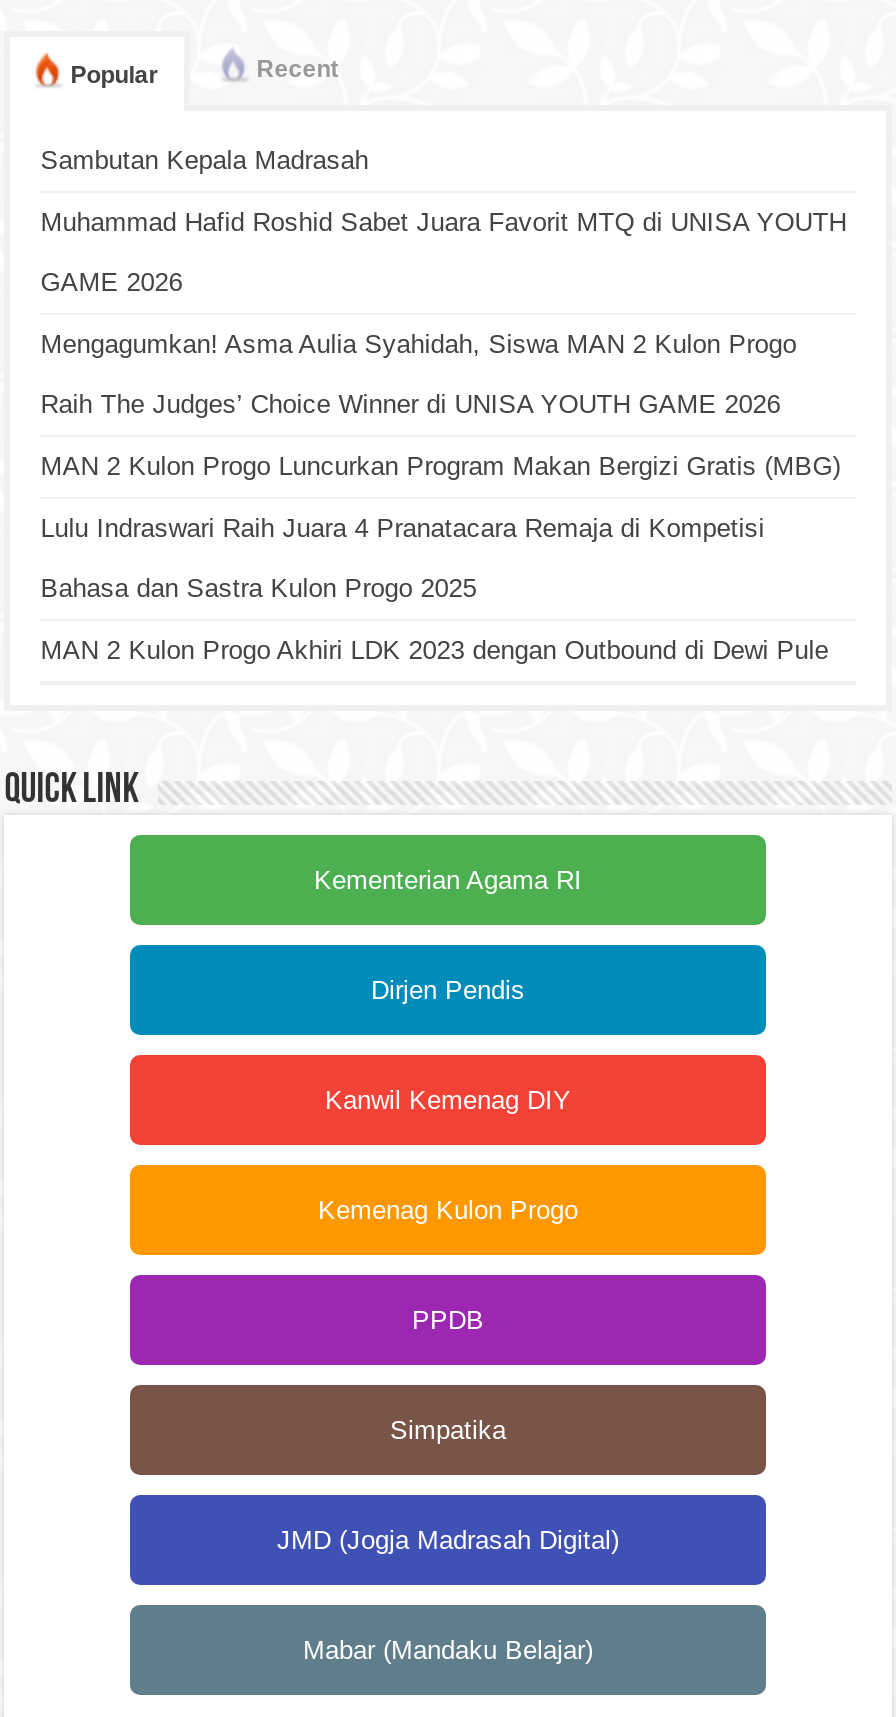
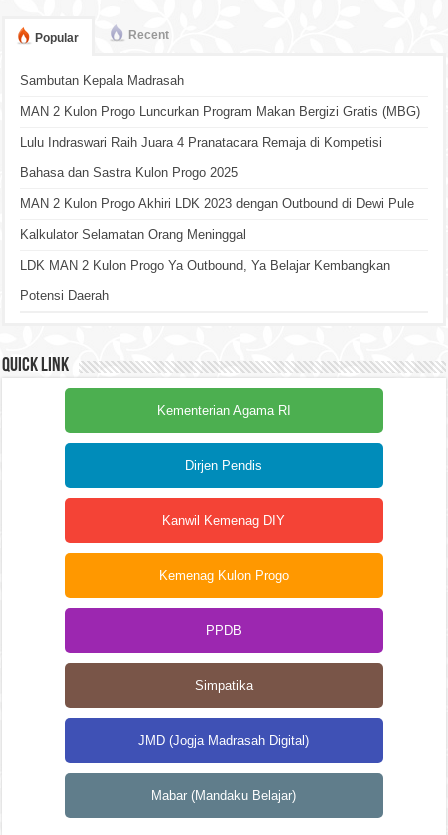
- Muhammad Hafid Roshid Sabet Juara Favorit MTQ di UNISA YOUTH
- GAME 2026
- Mengagumkan! Asma Aulia Syahidah, Siswa MAN 2 Kulon Progo
- Raih The Judges’ Choice Winner di UNISA YOUTH GAME 2026

moved up: MAN 2 Kulon Progo Luncurkan Program Makan Bergizi Gratis (MBG) | Lulu Indraswari Raih Juara 4 Pranatacara Remaja di Kompetisi | Bahasa dan Sastra Kulon Progo 2025 | MAN 2 Kulon Progo Akhiri LDK 2023 dengan Outbound di Dewi Pule

+ Kalkulator Selamatan Orang Meninggal
+ LDK MAN 2 Kulon Progo Ya Outbound, Ya Belajar Kembangkan
+ Potensi Daerah
